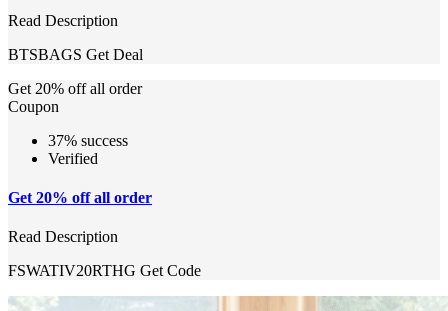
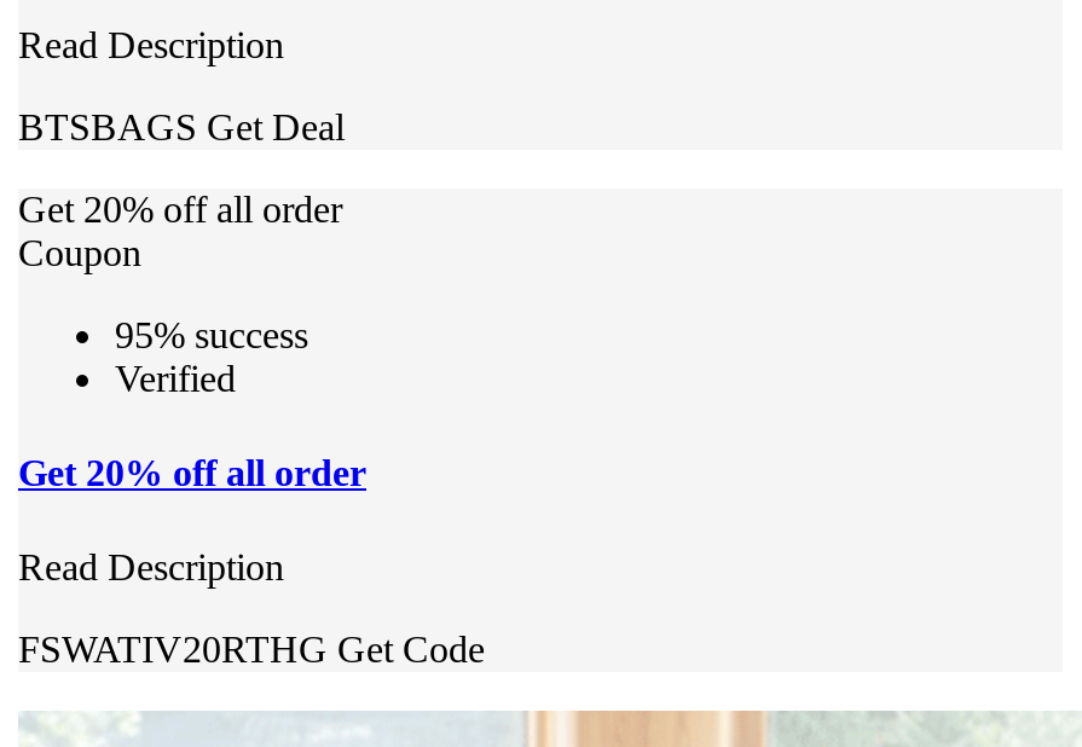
- 37% success
+ 95% success
